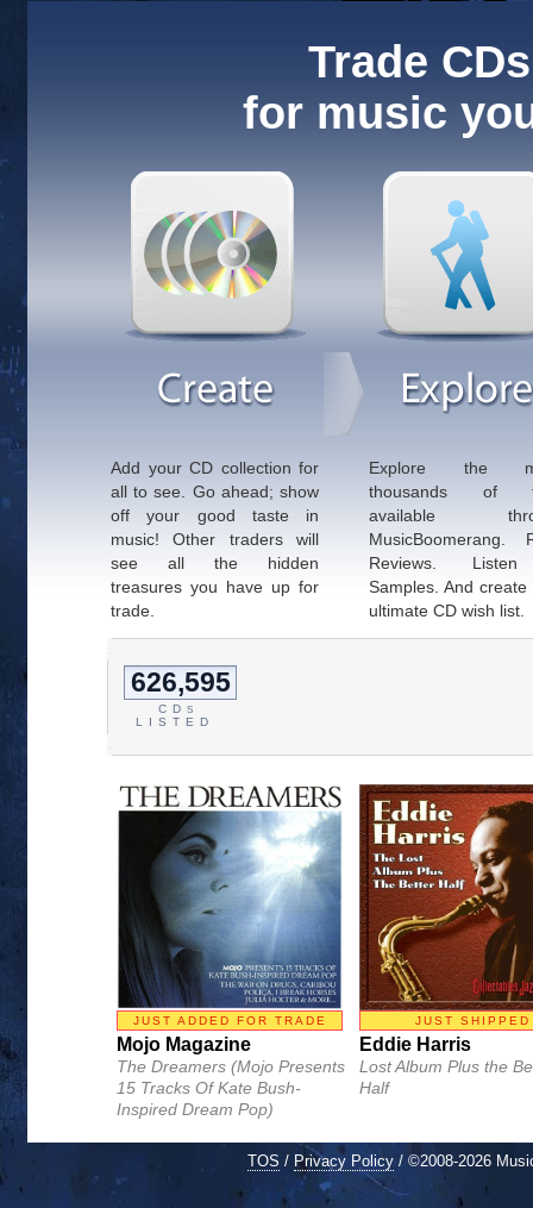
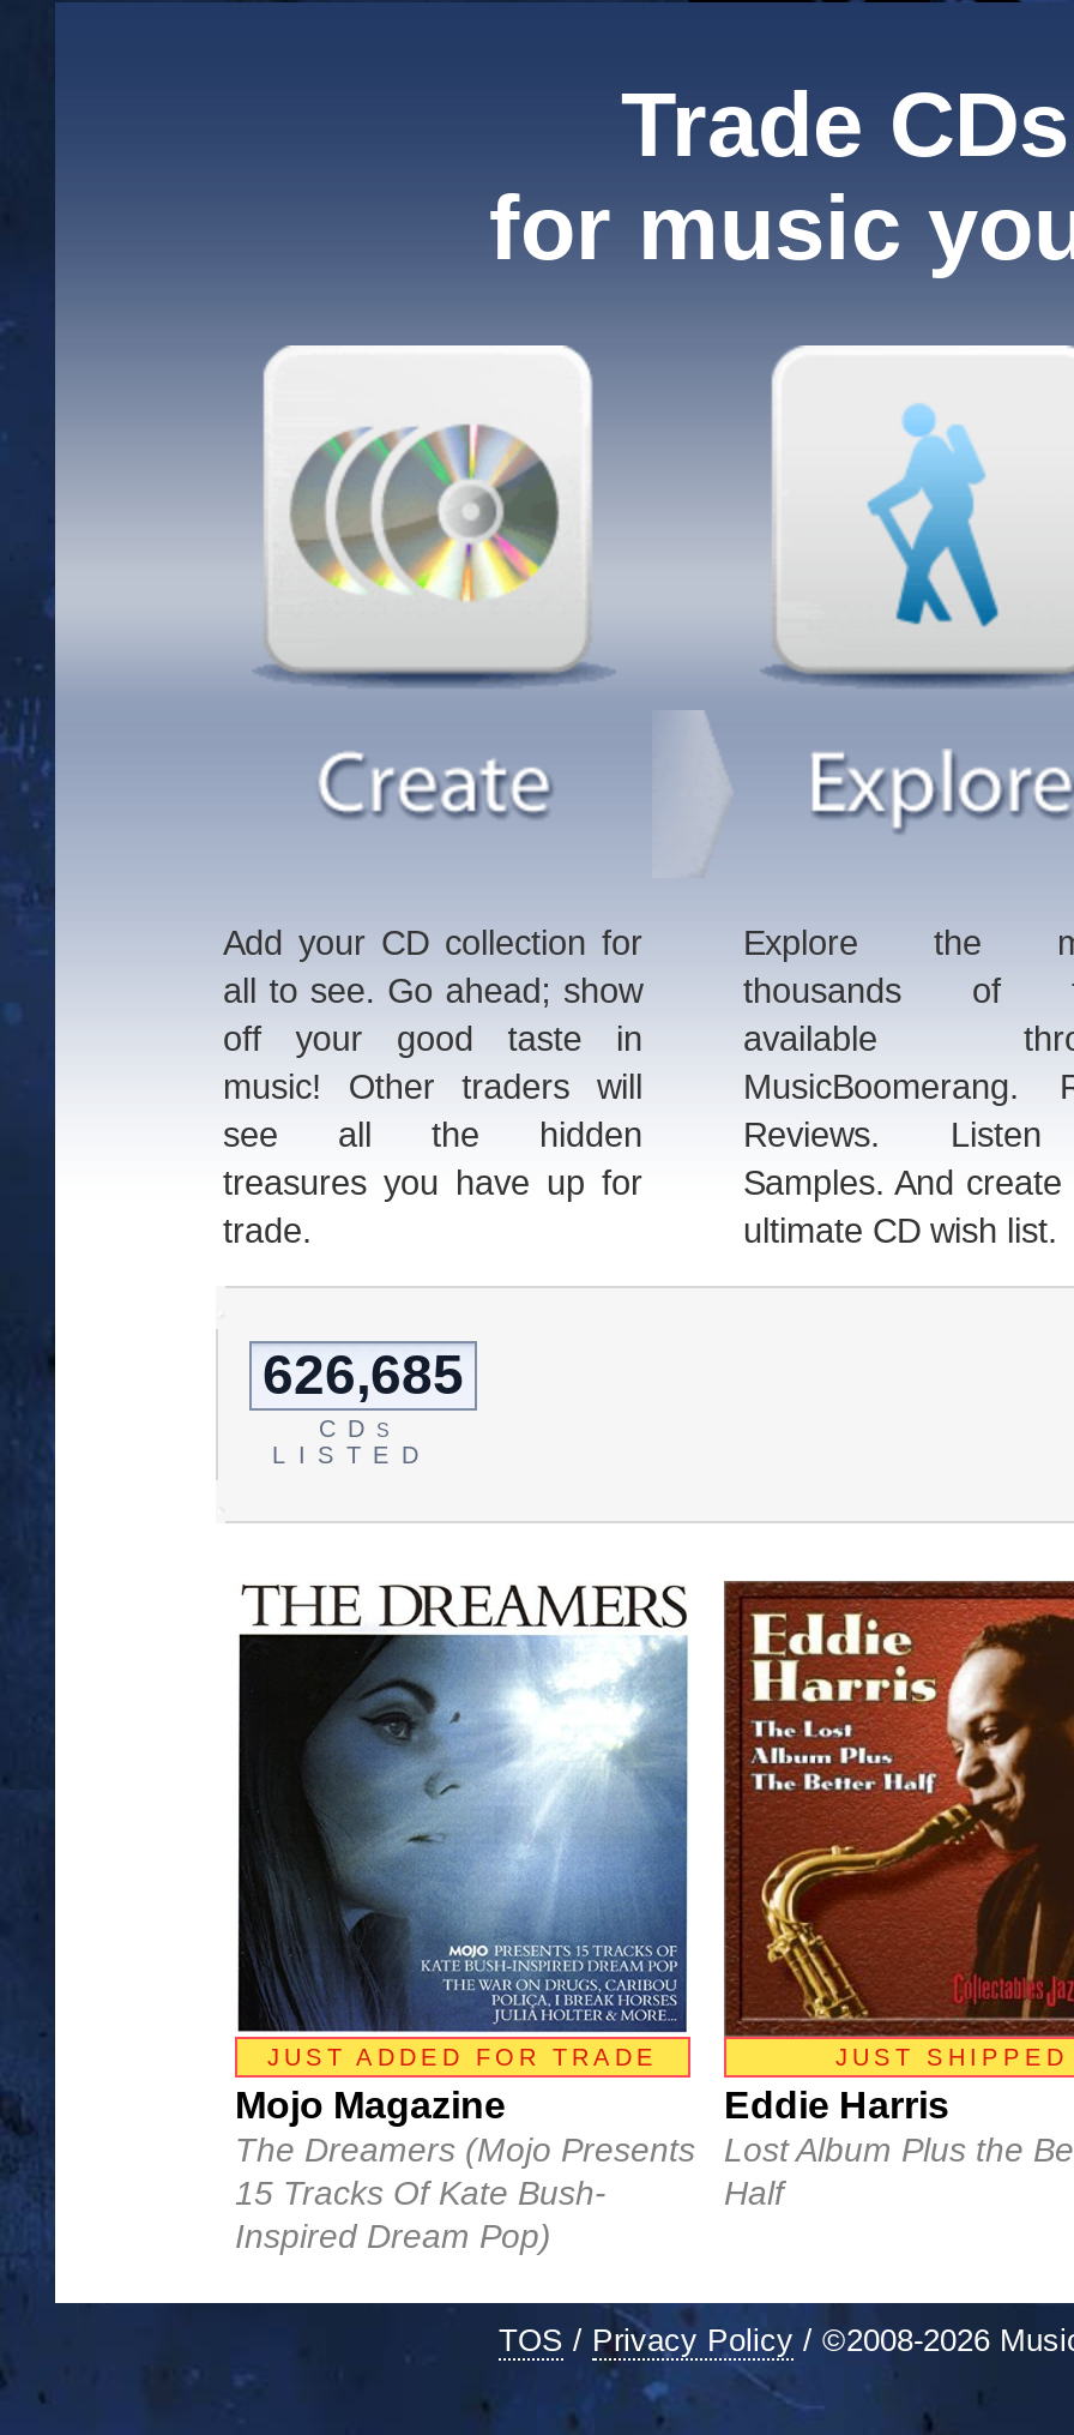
- 626,595
+ 626,685
